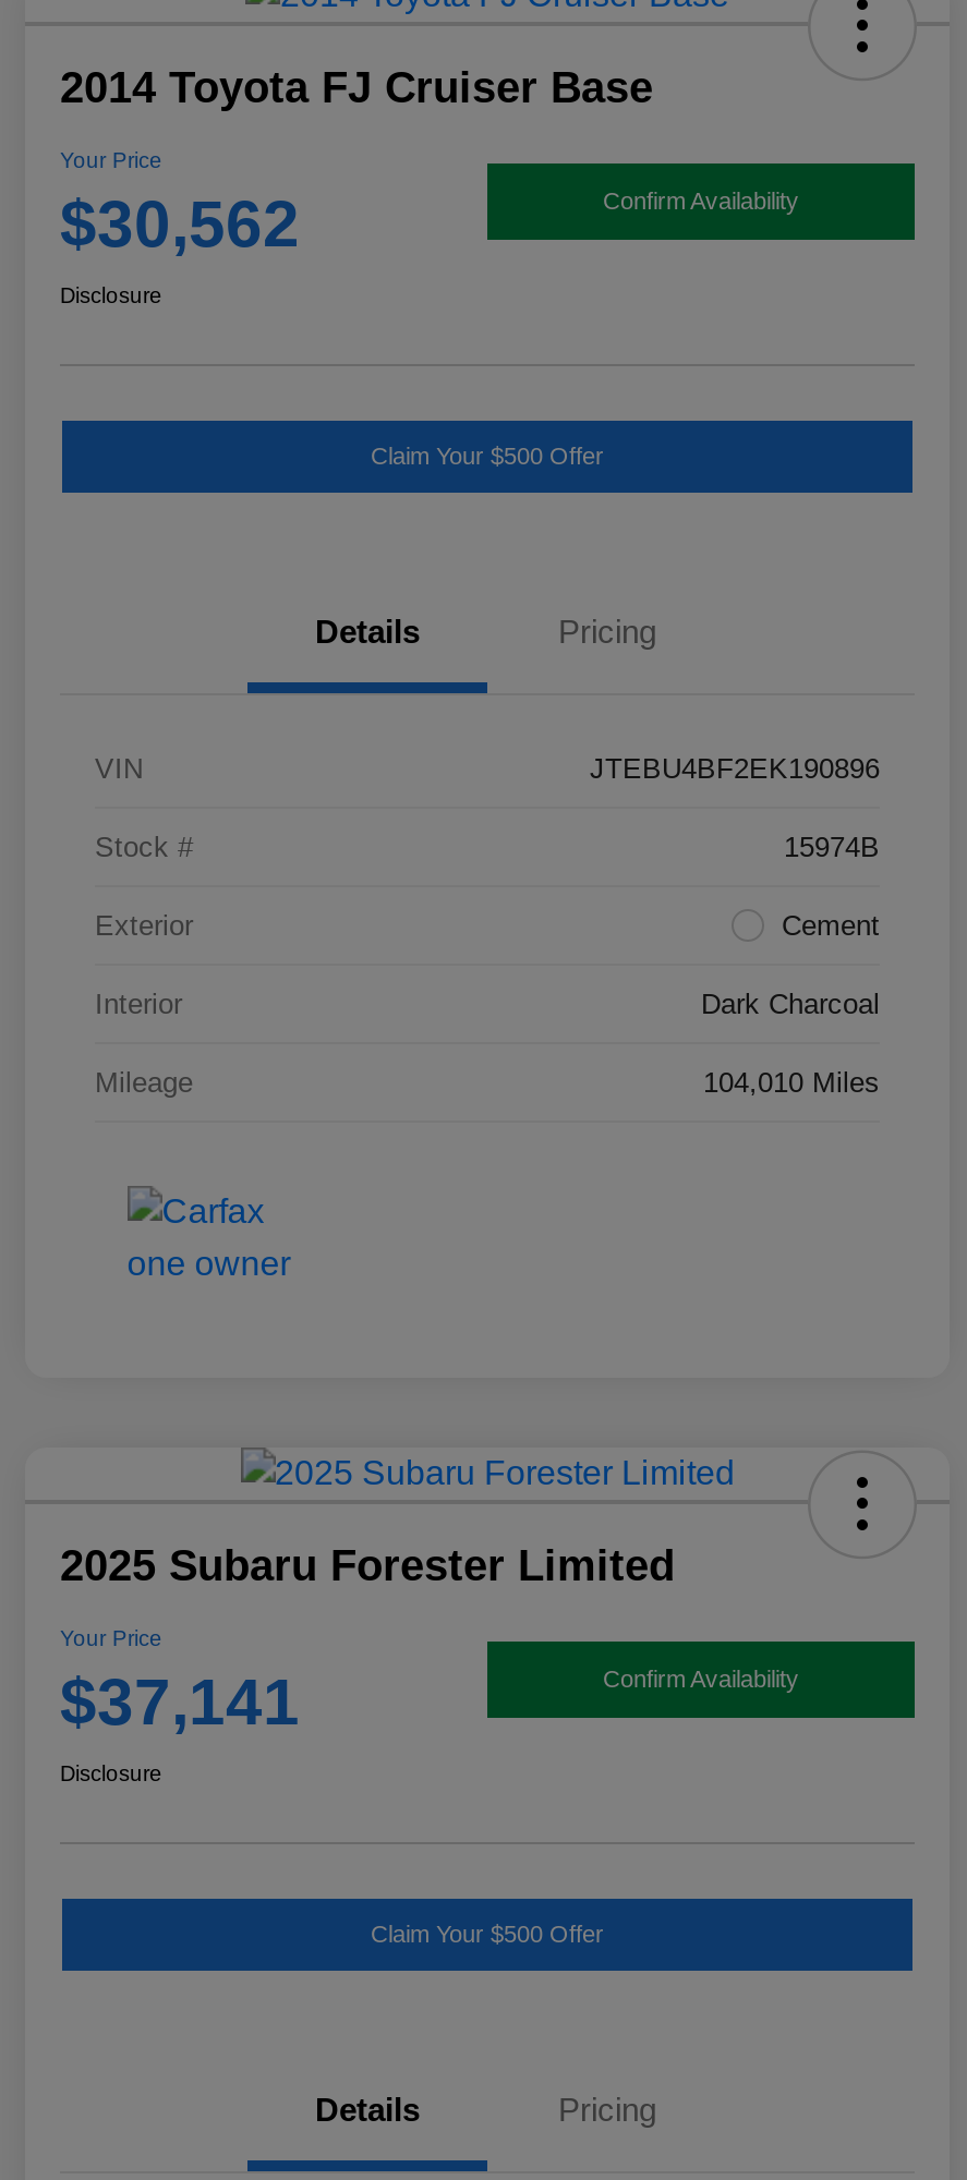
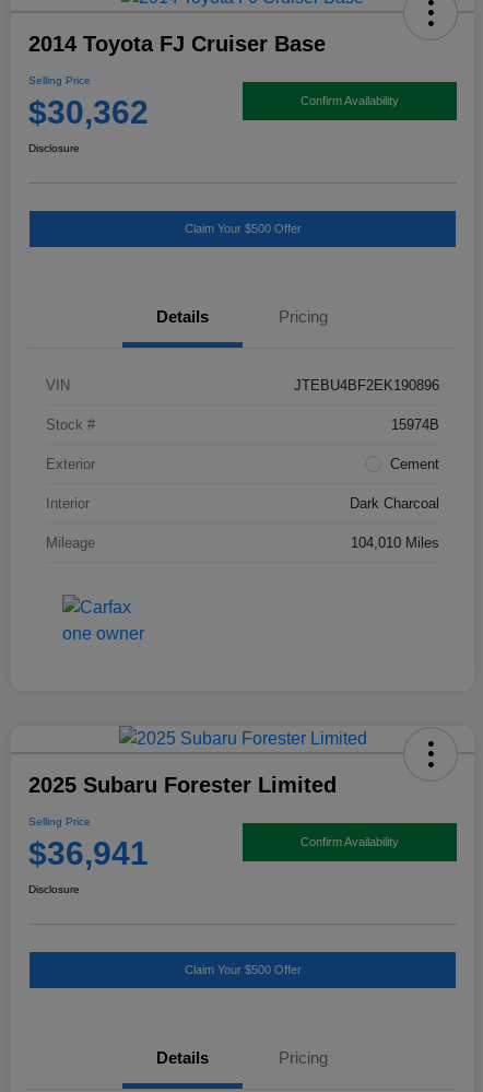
- Your Price
+ Selling Price

- $30,562
+ $30,362

- Your Price
+ Selling Price

- $37,141
+ $36,941
